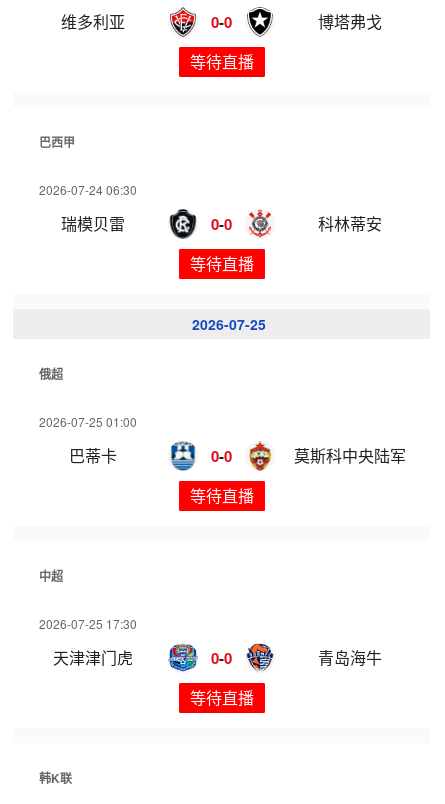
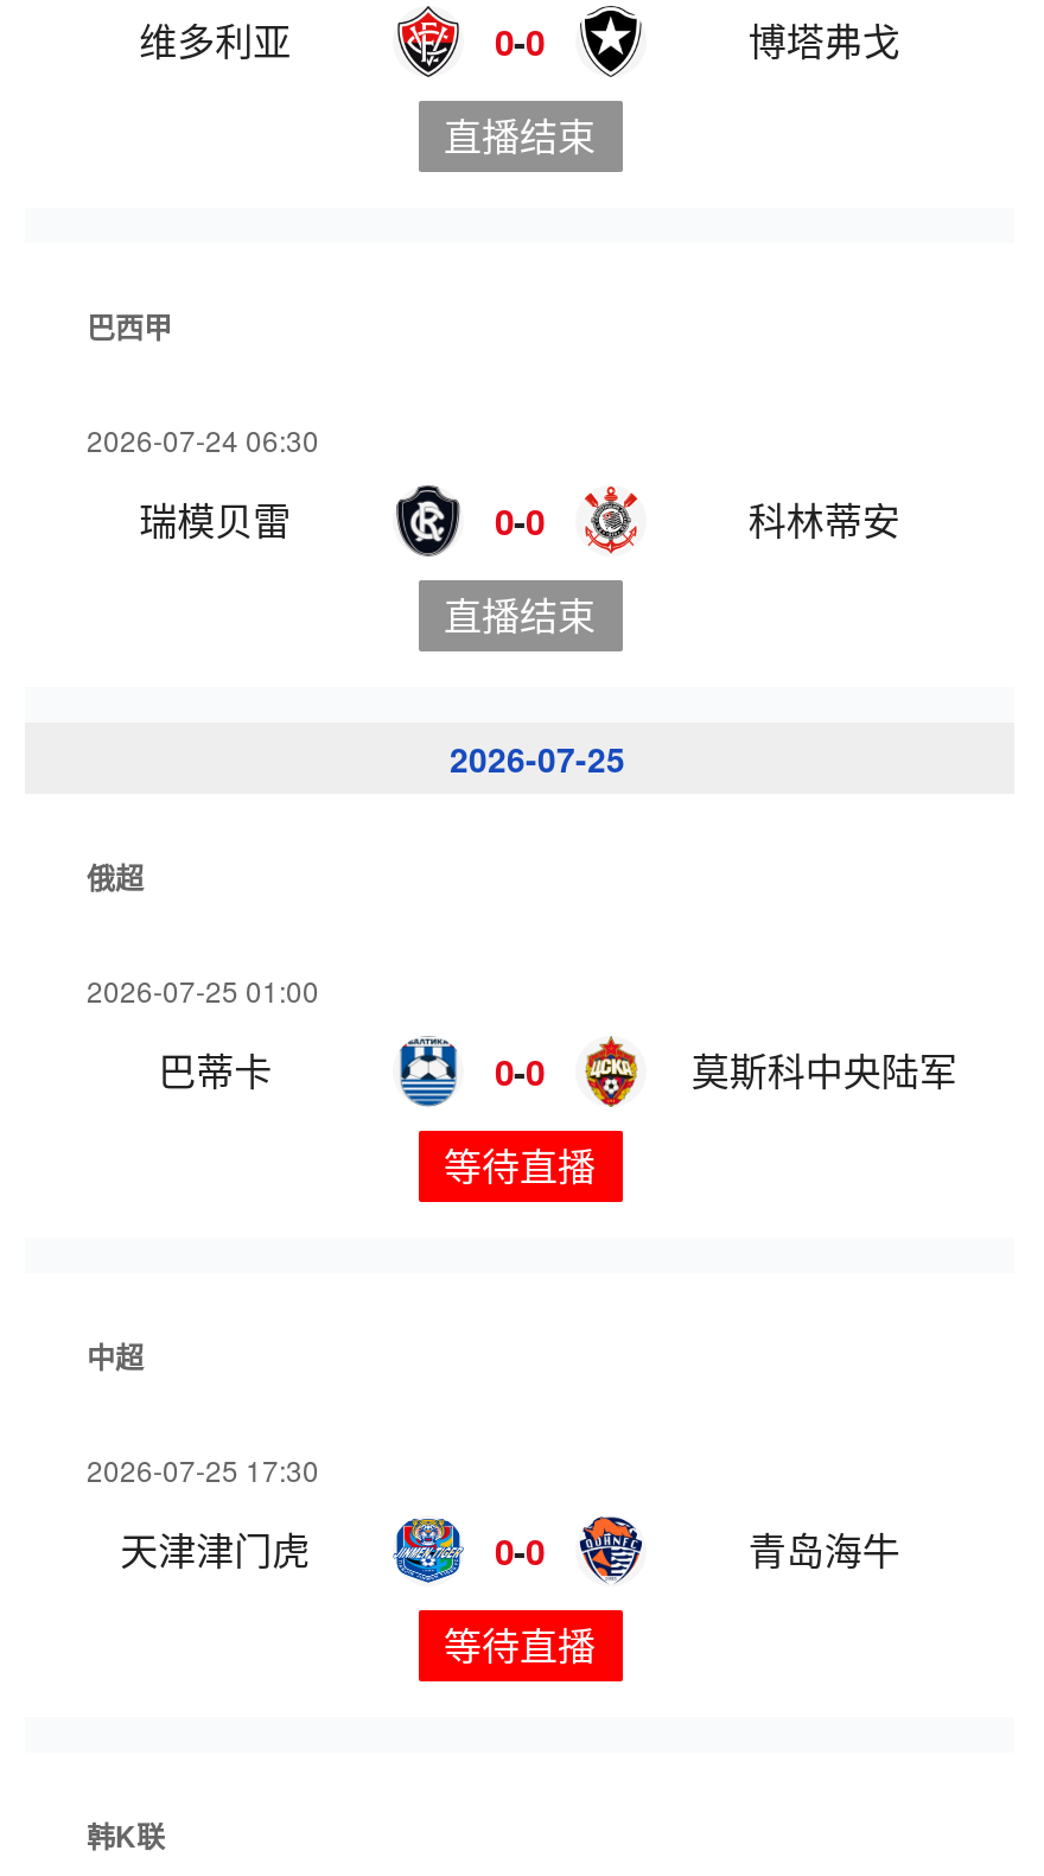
- 等待直播
+ 直播结束

- 等待直播
+ 直播结束
